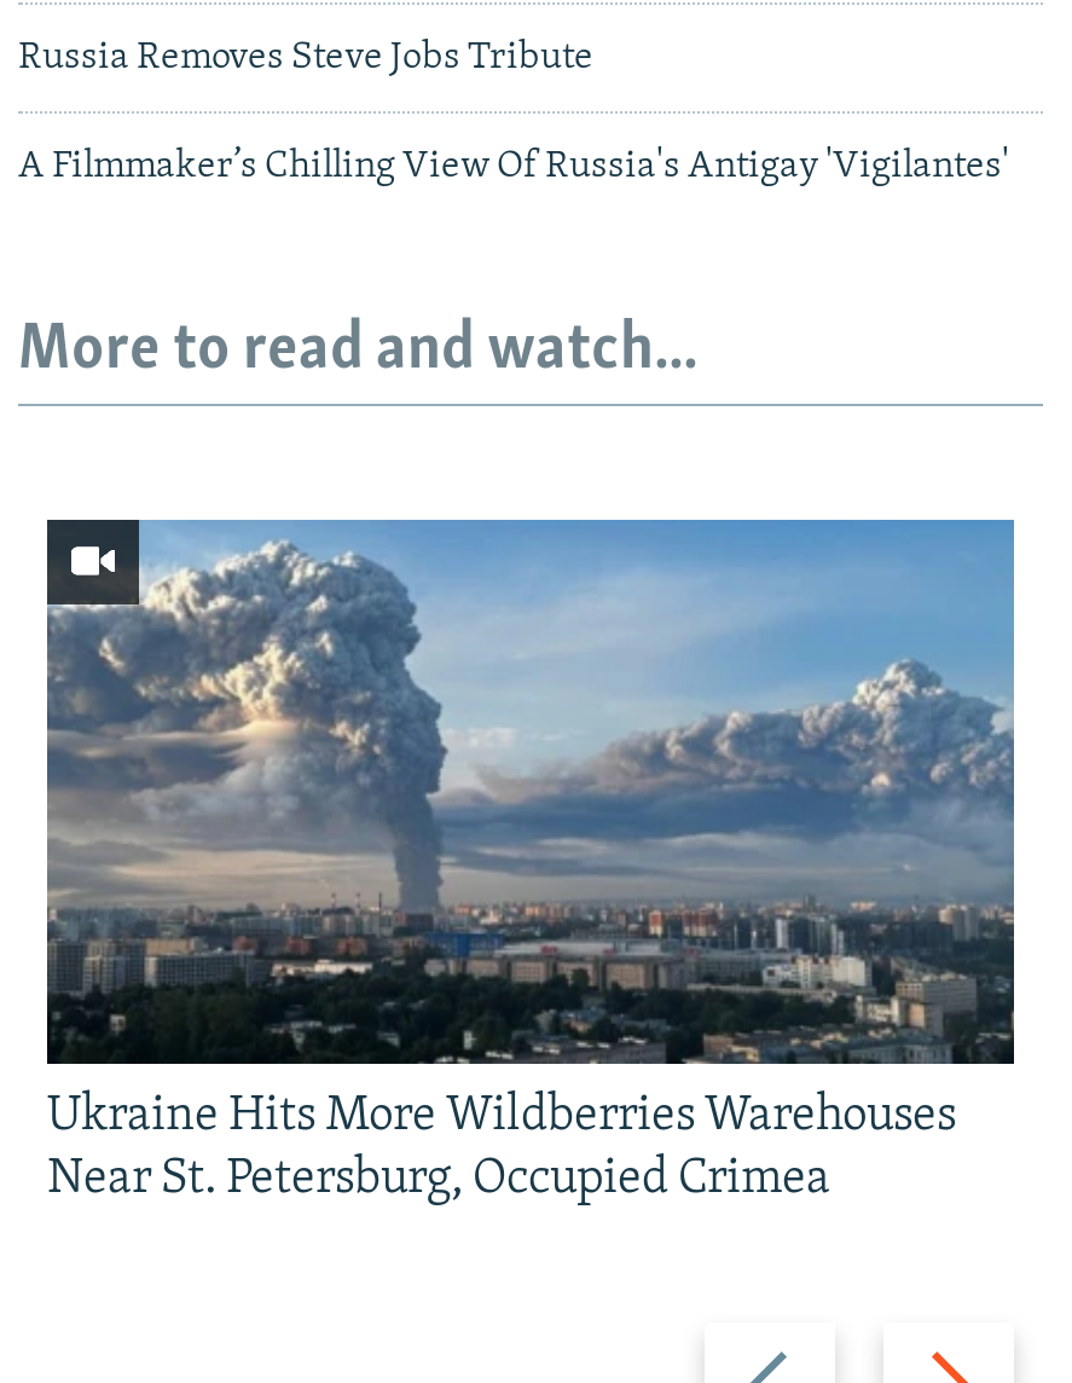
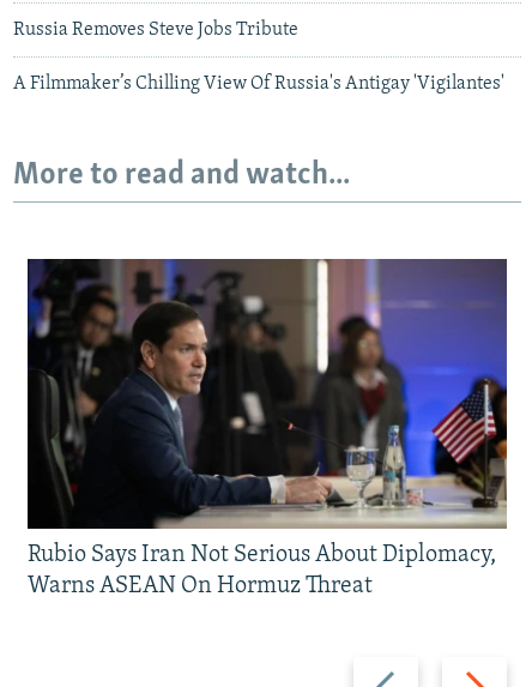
- [image]
- Ukraine Hits More Wildberries Warehouses
- Near St. Petersburg, Occupied Crimea
+ [image]
+ Rubio Says Iran Not Serious About Diplomacy,
+ Warns ASEAN On Hormuz Threat
